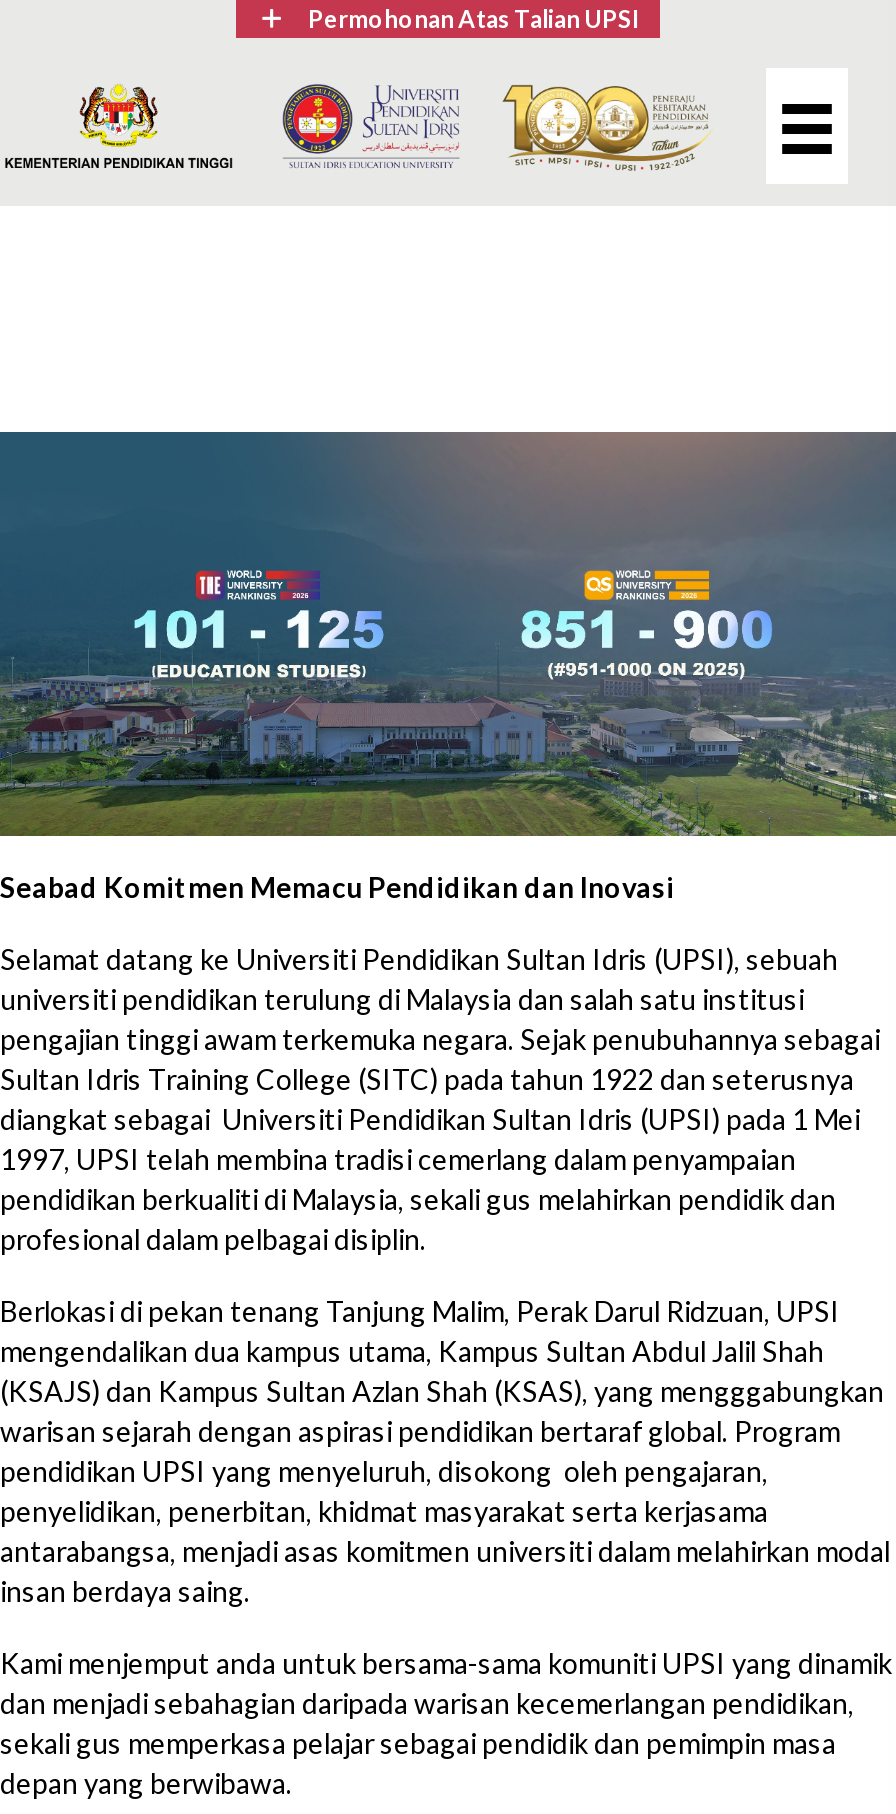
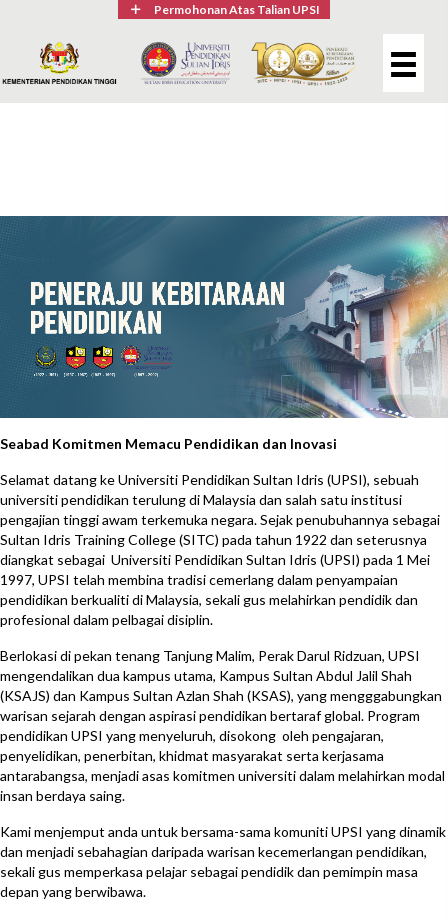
- [image]
+ [image]
